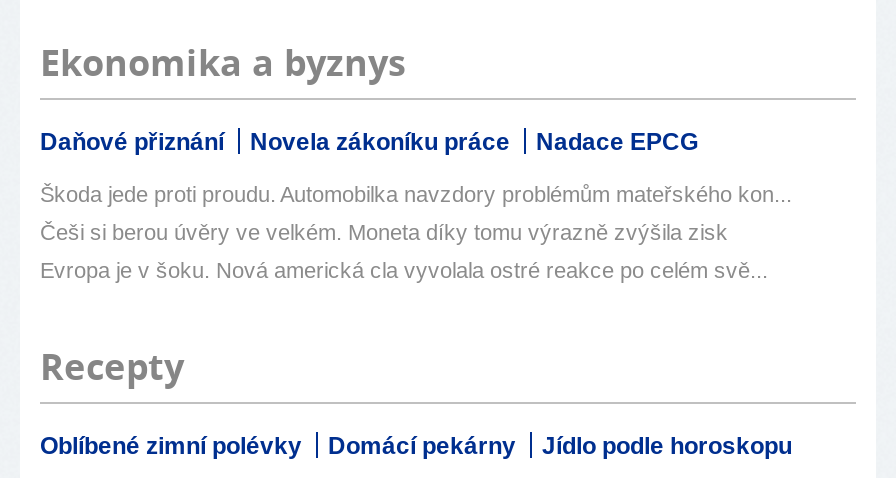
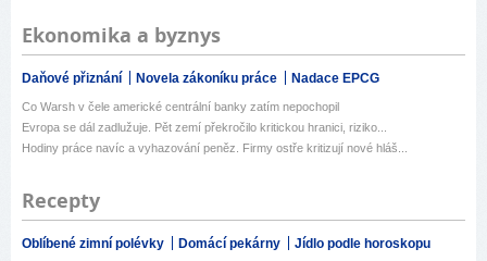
- Škoda jede proti proudu. Automobilka navzdory problémům mateřského kon...
+ Co Warsh v čele americké centrální banky zatím nepochopil

- Češi si berou úvěry ve velkém. Moneta díky tomu výrazně zvýšila zisk
+ Evropa se dál zadlužuje. Pět zemí překročilo kritickou hranici, riziko...

- Evropa je v šoku. Nová americká cla vyvolala ostré reakce po celém svě...
+ Hodiny práce navíc a vyhazování peněz. Firmy ostře kritizují nové hláš...
